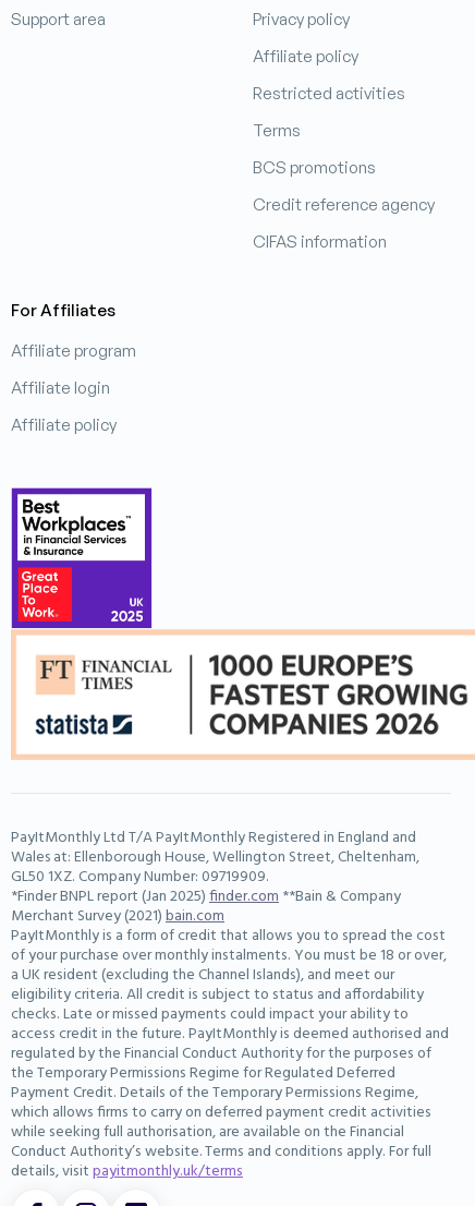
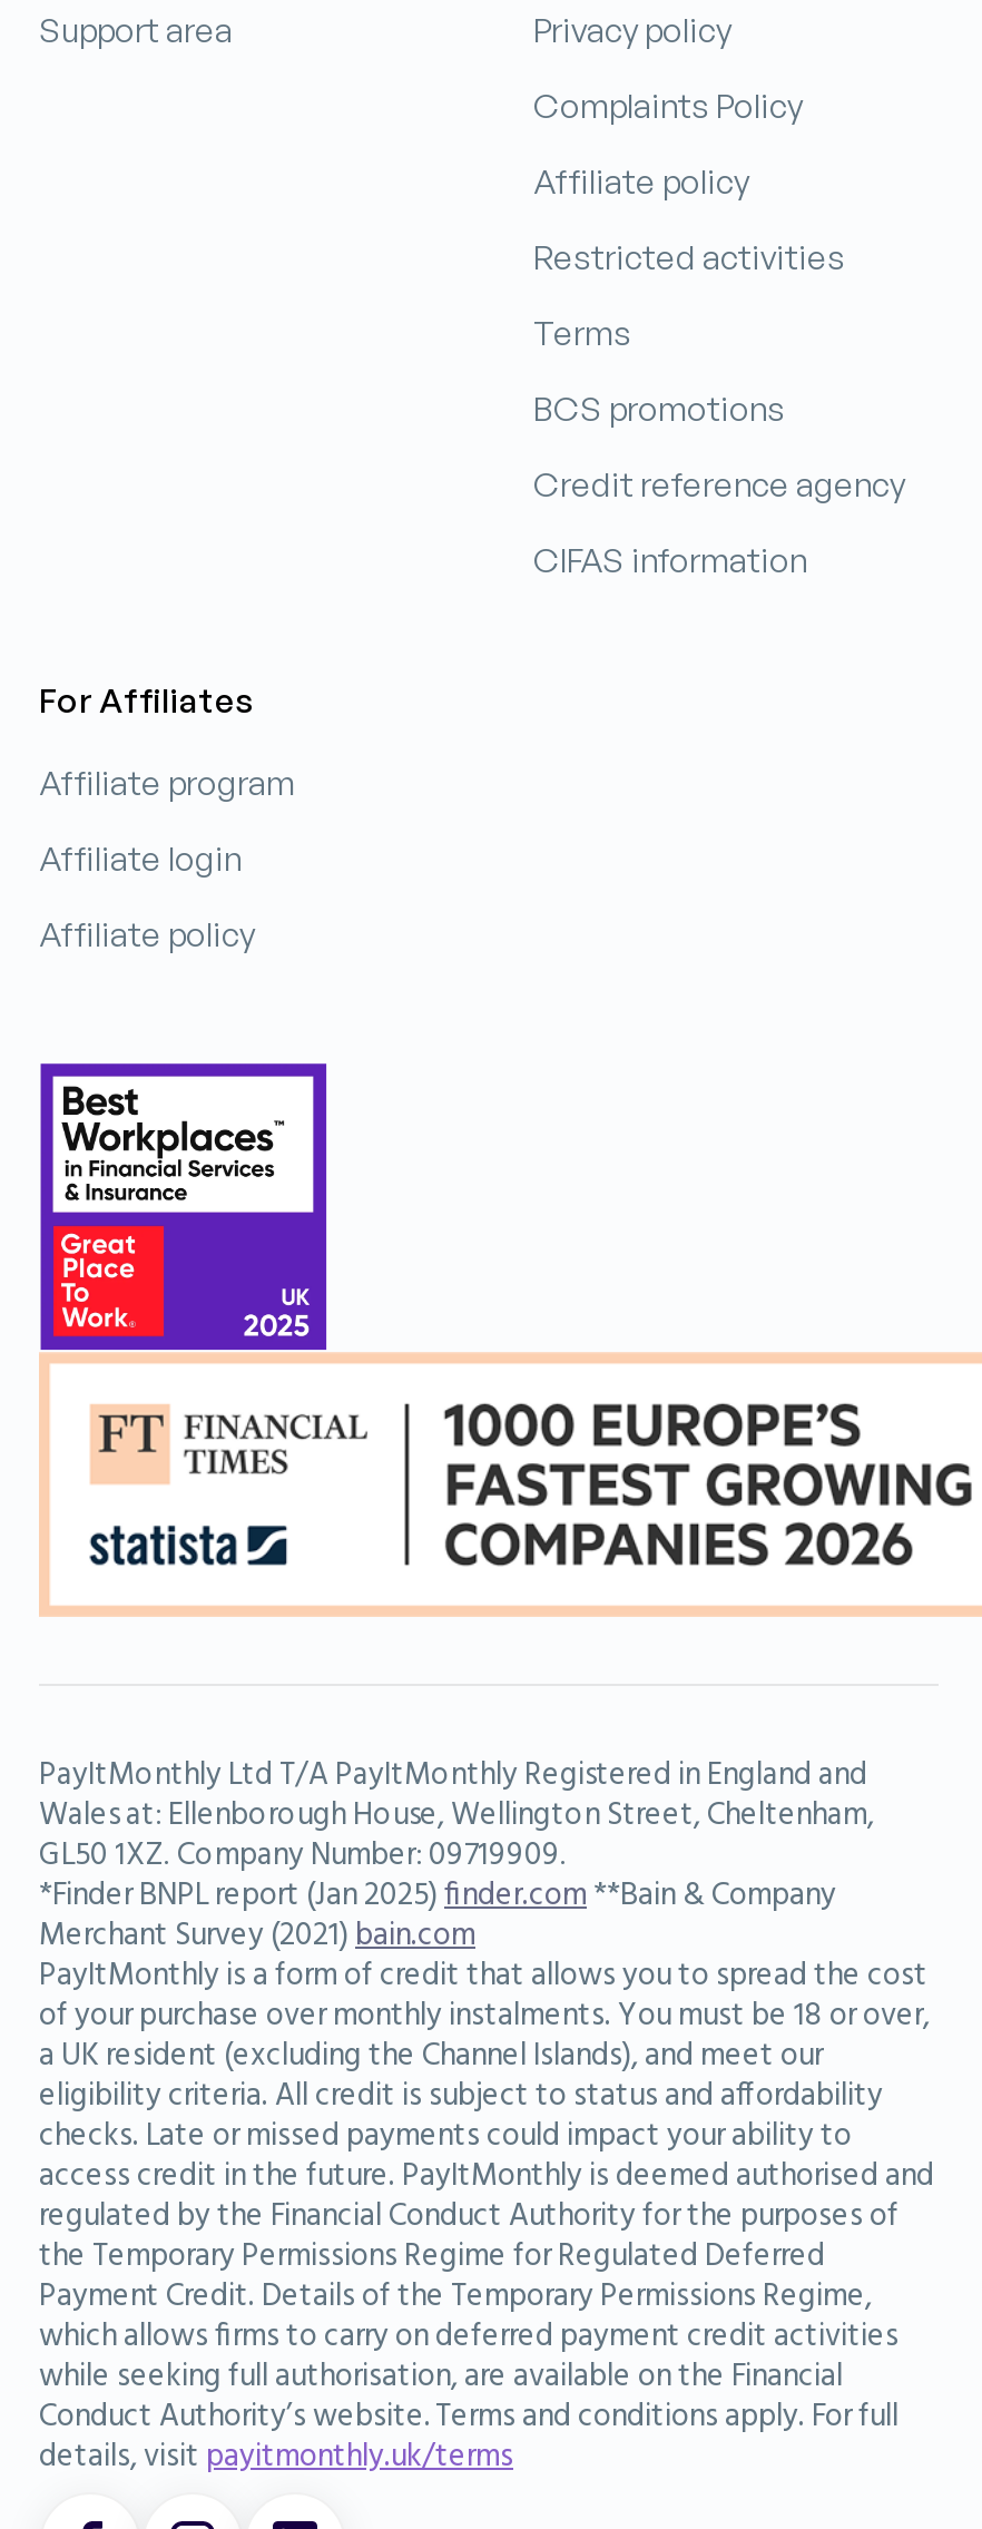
+ Complaints Policy
